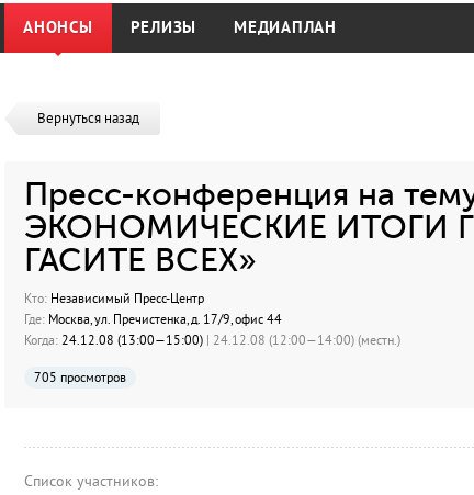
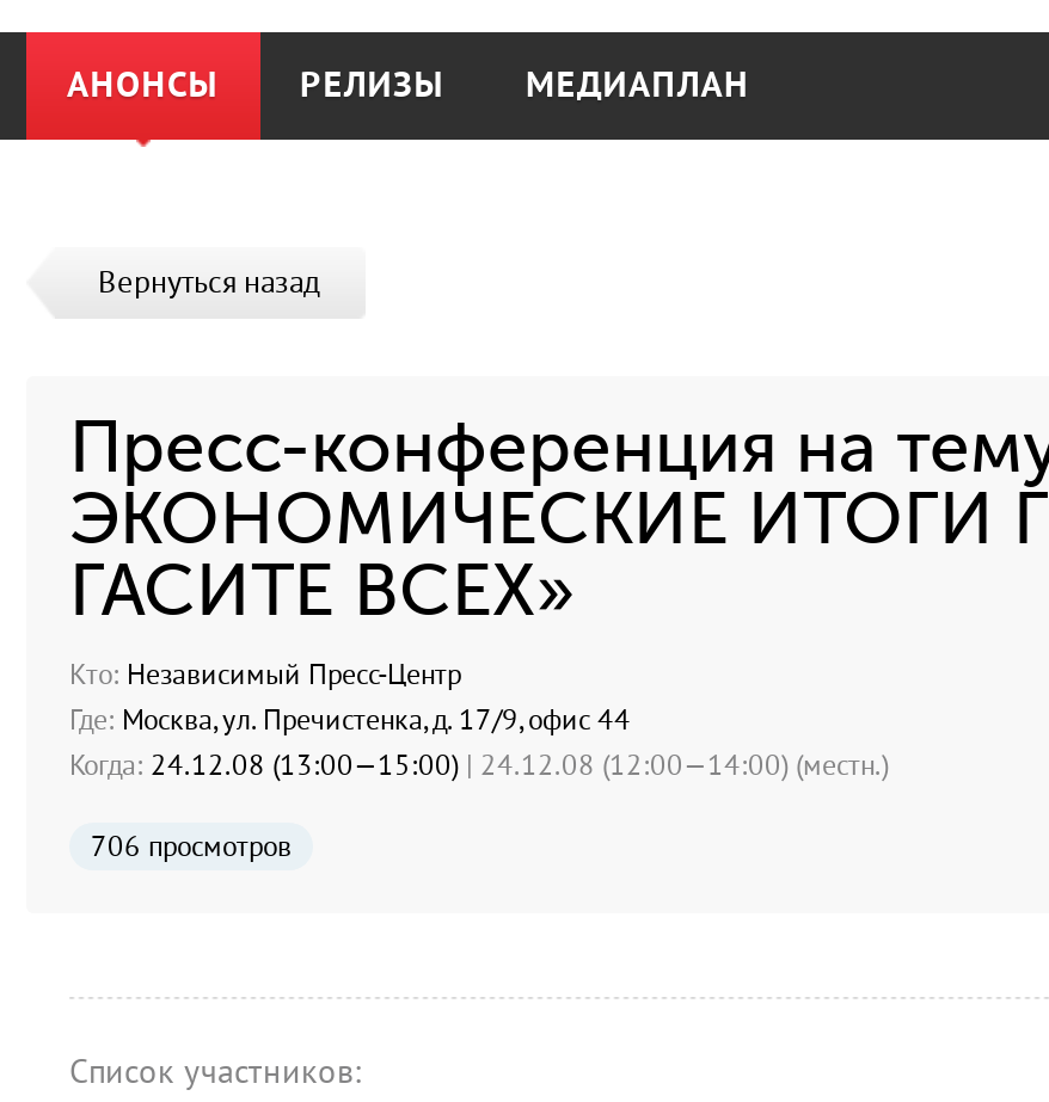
- 705 просмотров
+ 706 просмотров
